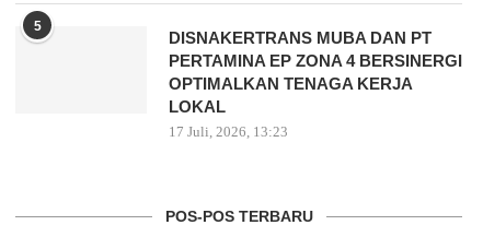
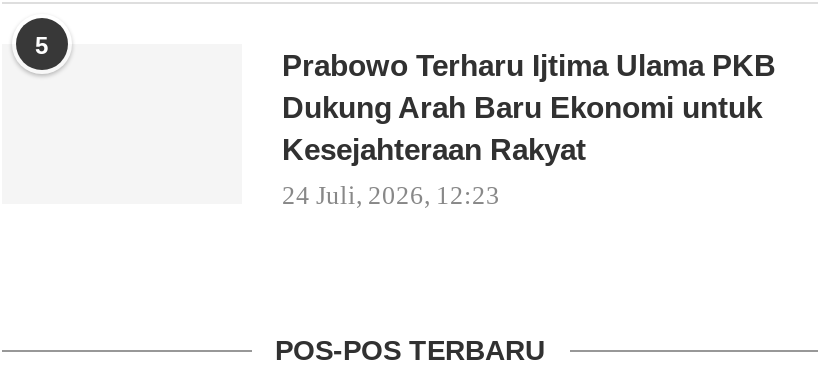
- DISNAKERTRANS MUBA DAN PT
- PERTAMINA EP ZONA 4 BERSINERGI
- OPTIMALKAN TENAGA KERJA
- LOKAL
- 17 Juli, 2026, 13:23
+ Prabowo Terharu Ijtima Ulama PKB
+ Dukung Arah Baru Ekonomi untuk
+ Kesejahteraan Rakyat
+ 24 Juli, 2026, 12:23
